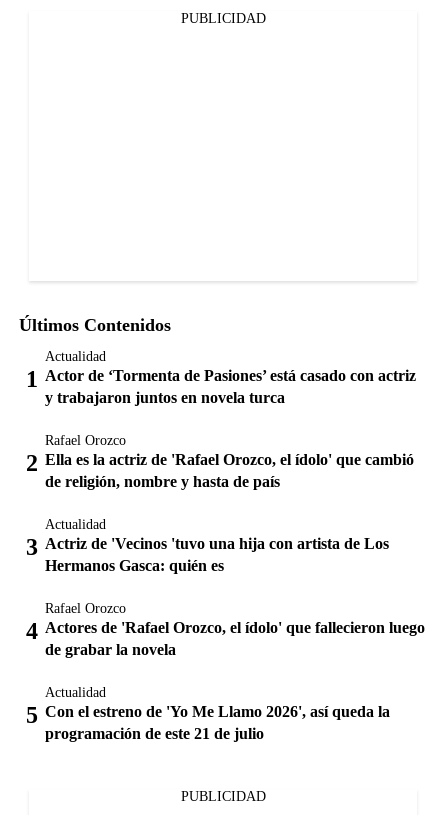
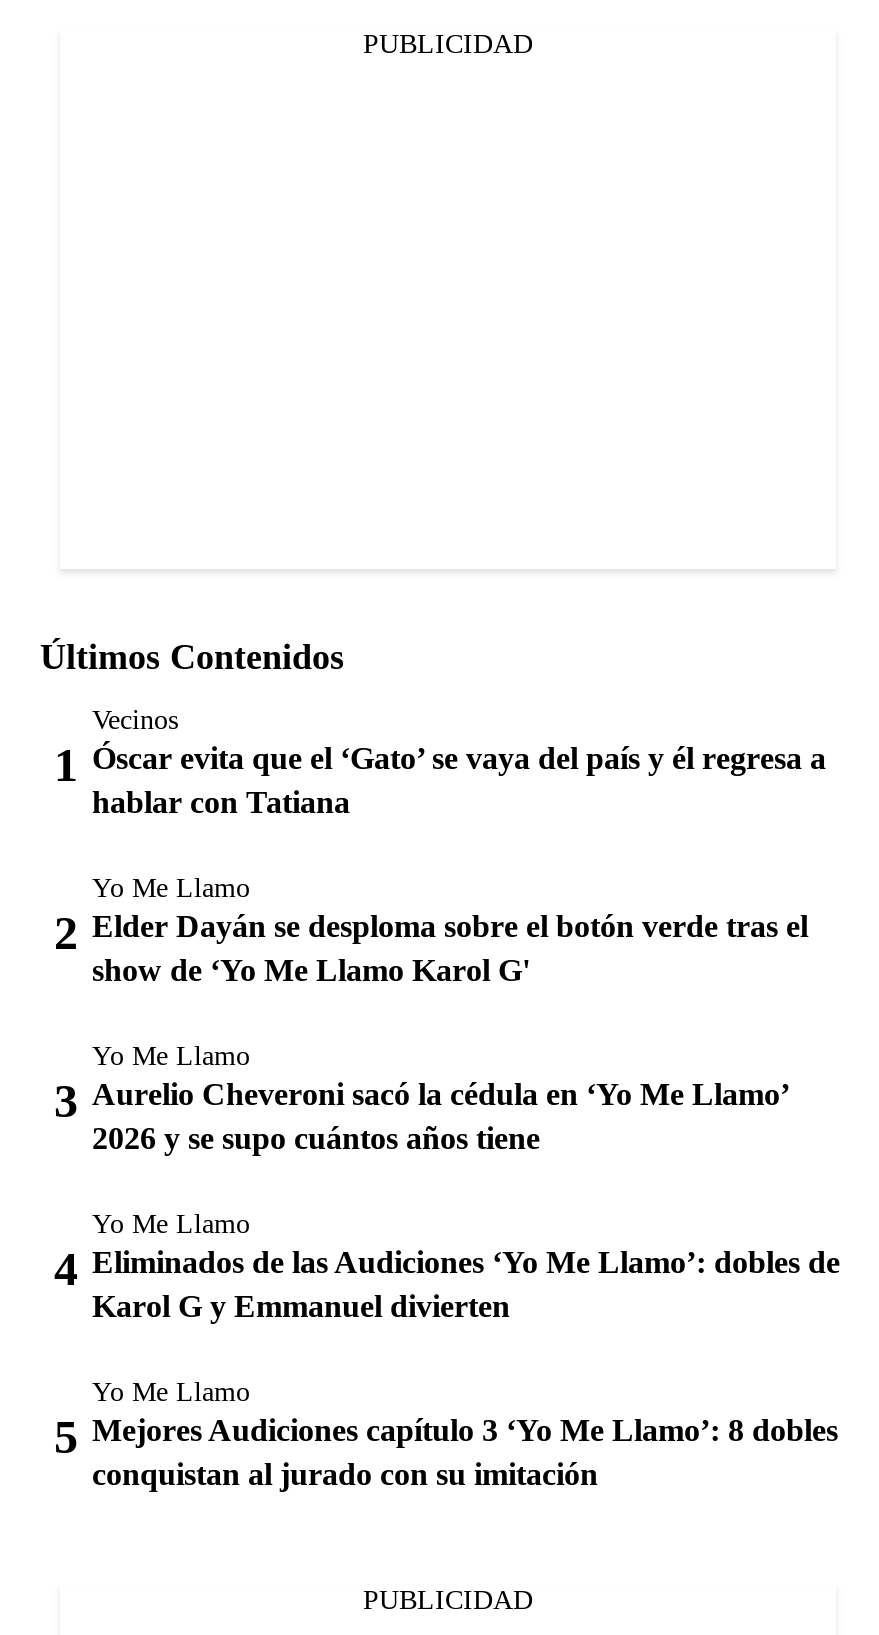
- Actualidad
- Actor de ‘Tormenta de Pasiones’ está casado con actriz
- y trabajaron juntos en novela turca
+ Vecinos
+ Óscar evita que el ‘Gato’ se vaya del país y él regresa a
+ hablar con Tatiana

- Rafael Orozco
- Ella es la actriz de 'Rafael Orozco, el ídolo' que cambió
- de religión, nombre y hasta de país
+ Yo Me Llamo
+ Elder Dayán se desploma sobre el botón verde tras el
+ show de ‘Yo Me Llamo Karol G'

- Actualidad
- Actriz de 'Vecinos 'tuvo una hija con artista de Los
- Hermanos Gasca: quién es
+ Yo Me Llamo
+ Aurelio Cheveroni sacó la cédula en ‘Yo Me Llamo’
+ 2026 y se supo cuántos años tiene

- Rafael Orozco
- Actores de 'Rafael Orozco, el ídolo' que fallecieron luego
- de grabar la novela
+ Yo Me Llamo
+ Eliminados de las Audiciones ‘Yo Me Llamo’: dobles de
+ Karol G y Emmanuel divierten

- Actualidad
- Con el estreno de 'Yo Me Llamo 2026', así queda la
- programación de este 21 de julio
+ Yo Me Llamo
+ Mejores Audiciones capítulo 3 ‘Yo Me Llamo’: 8 dobles
+ conquistan al jurado con su imitación
